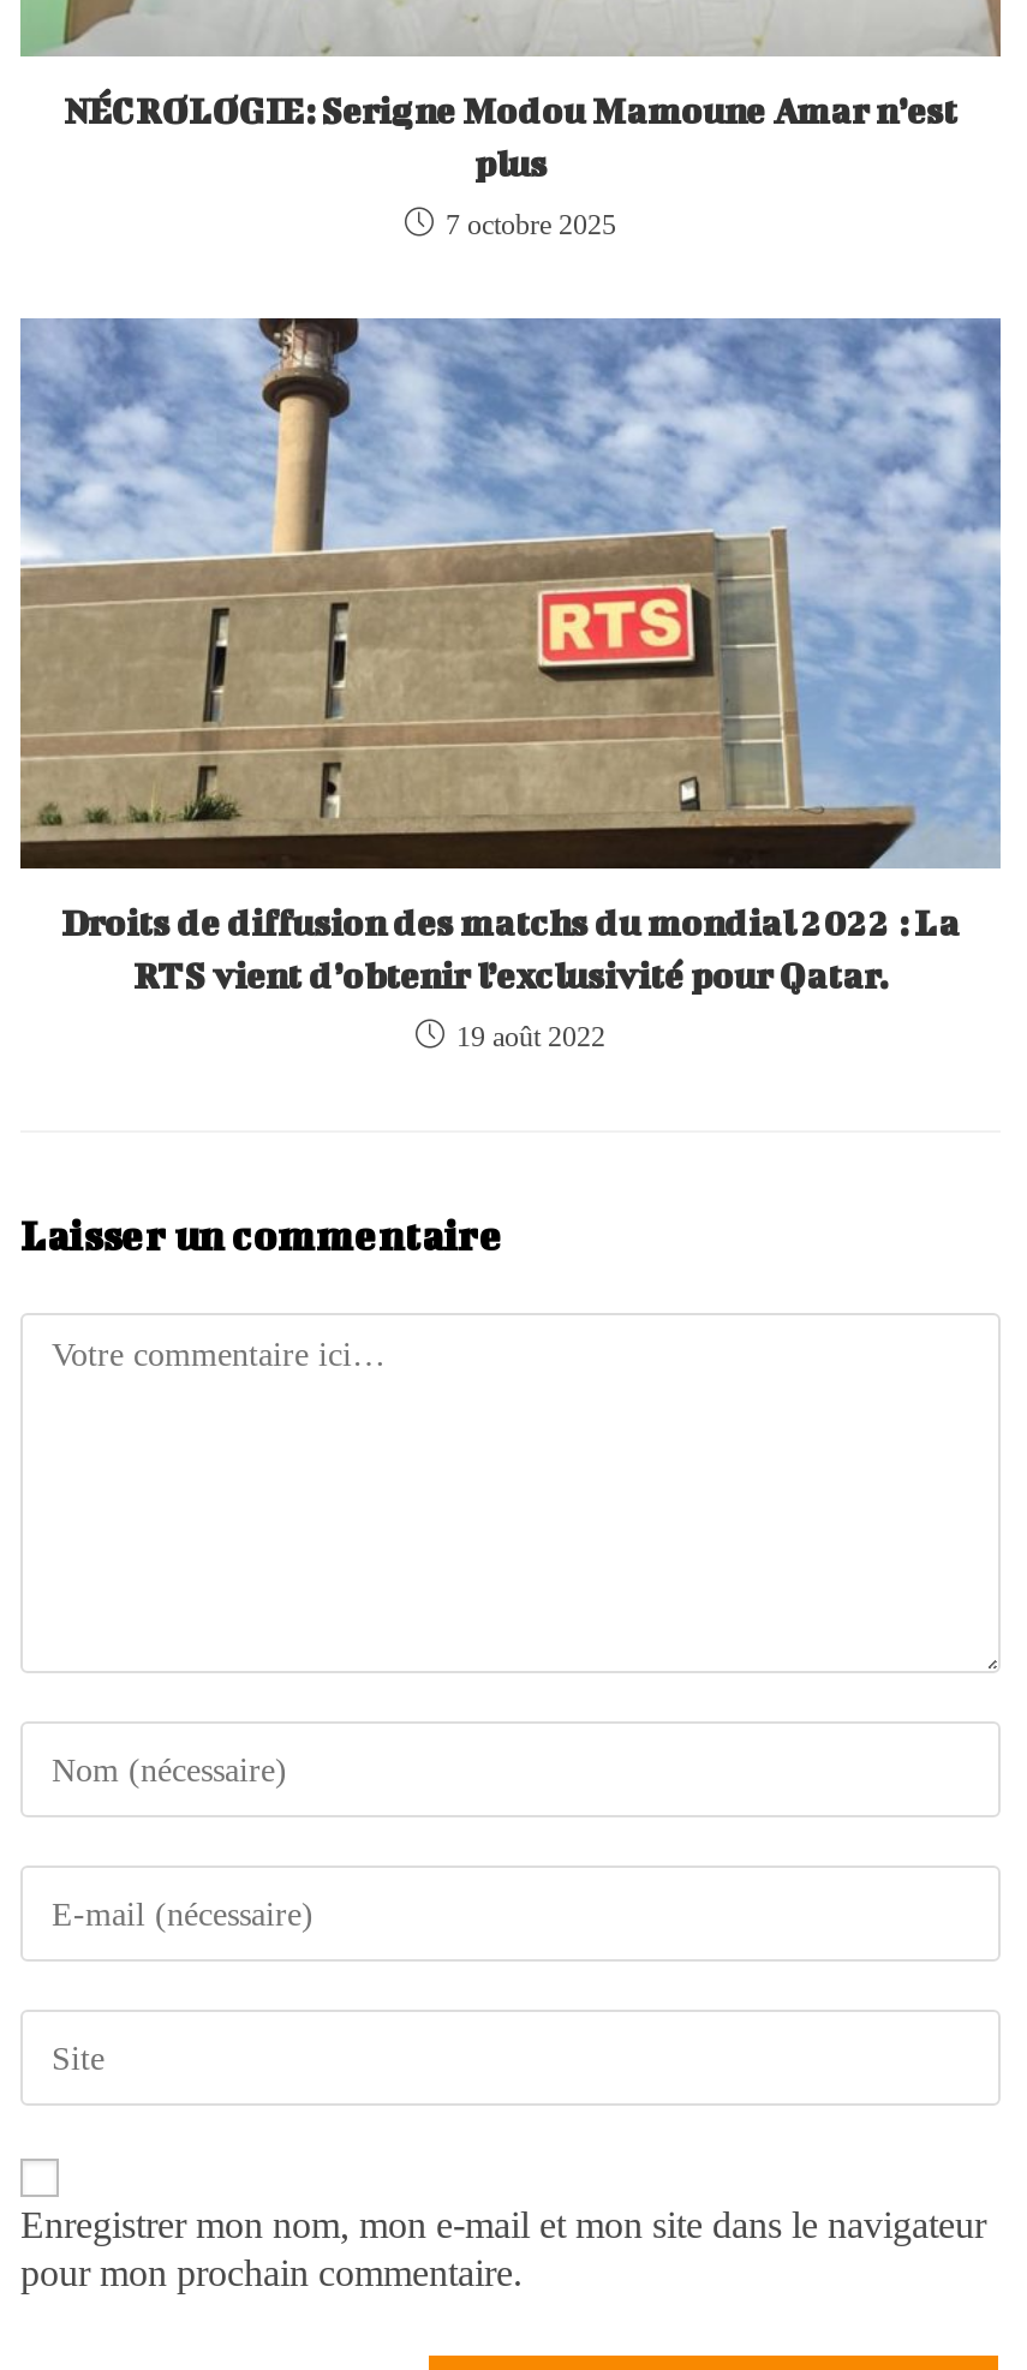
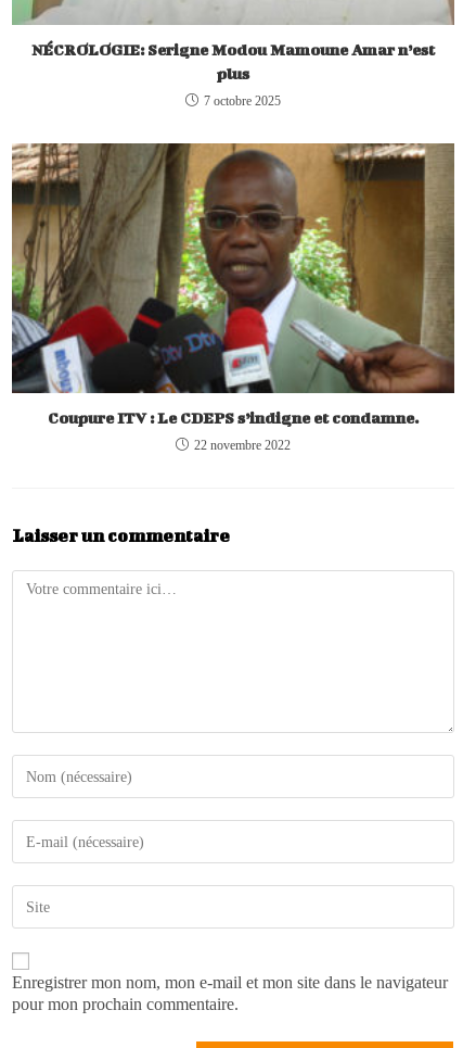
- [image]
- Droits de diffusion des matchs du mondial 2022 : La
- RTS vient d’obtenir l’exclusivité pour Qatar.
+ [image]
+ Coupure ITV : Le CDEPS s’indigne et condamne.

- 19 août 2022
+ 22 novembre 2022
